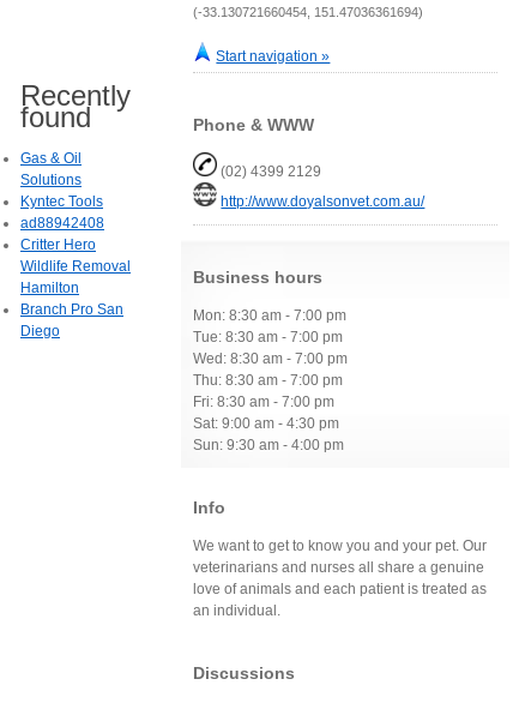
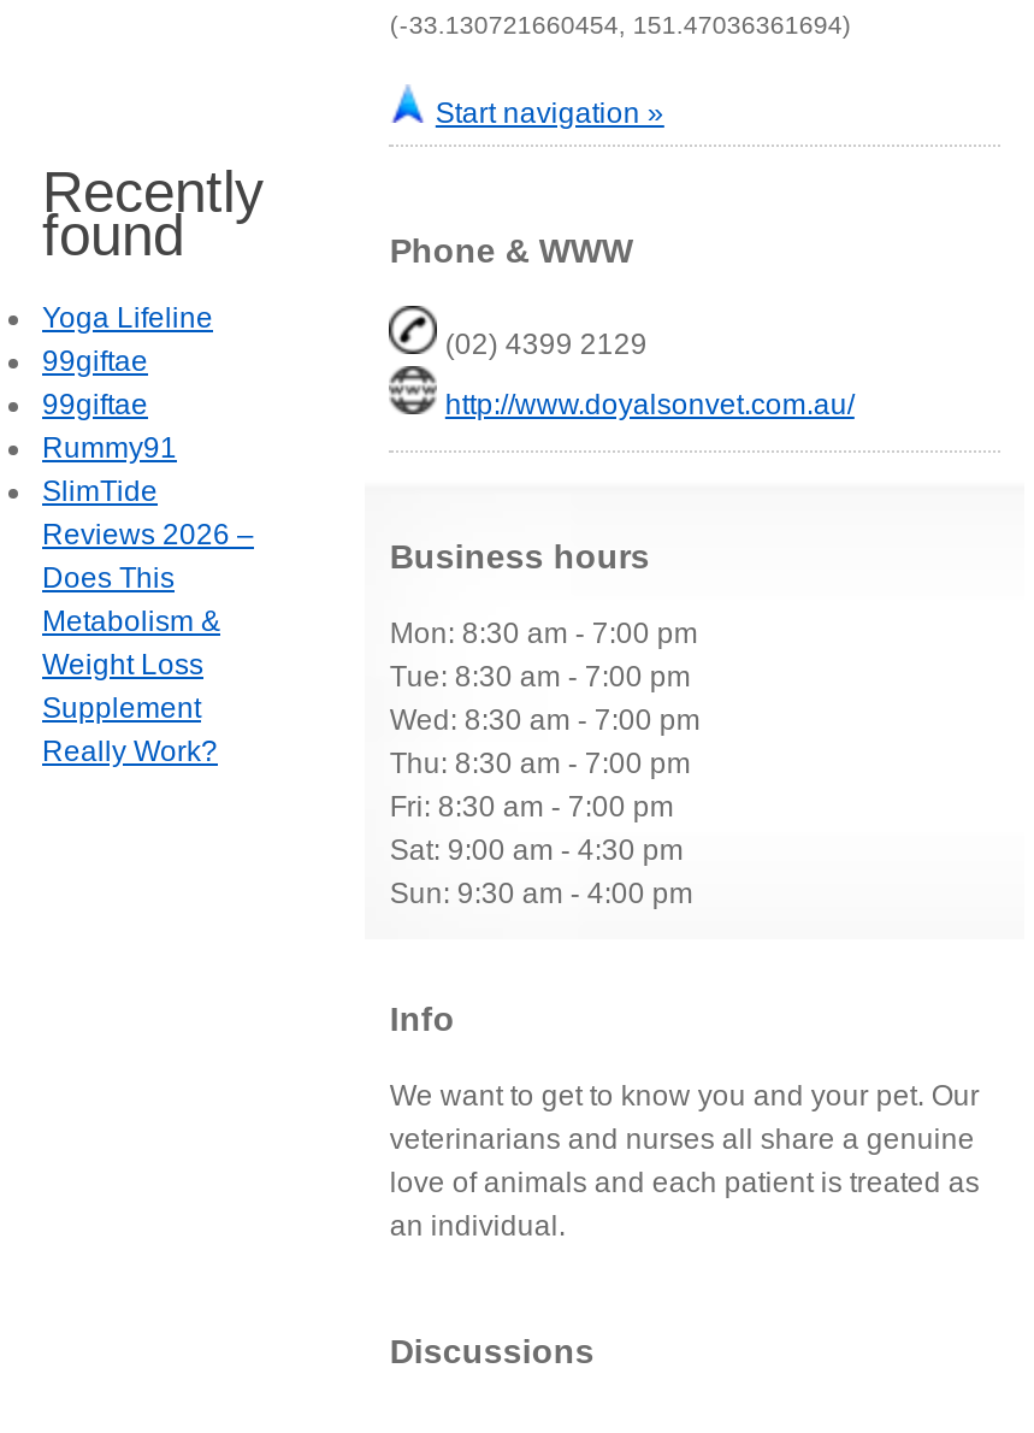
- Gas & Oil
- Solutions
- Kyntec Tools
- ad88942408
- Critter Hero
- Wildlife Removal
- Hamilton
- Branch Pro San
- Diego
+ Yoga Lifeline
+ 99giftae
+ 99giftae
+ Rummy91
+ SlimTide
+ Reviews 2026 –
+ Does This
+ Metabolism &
+ Weight Loss
+ Supplement
+ Really Work?
